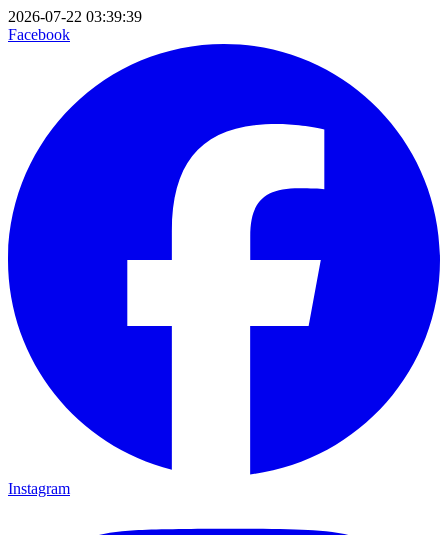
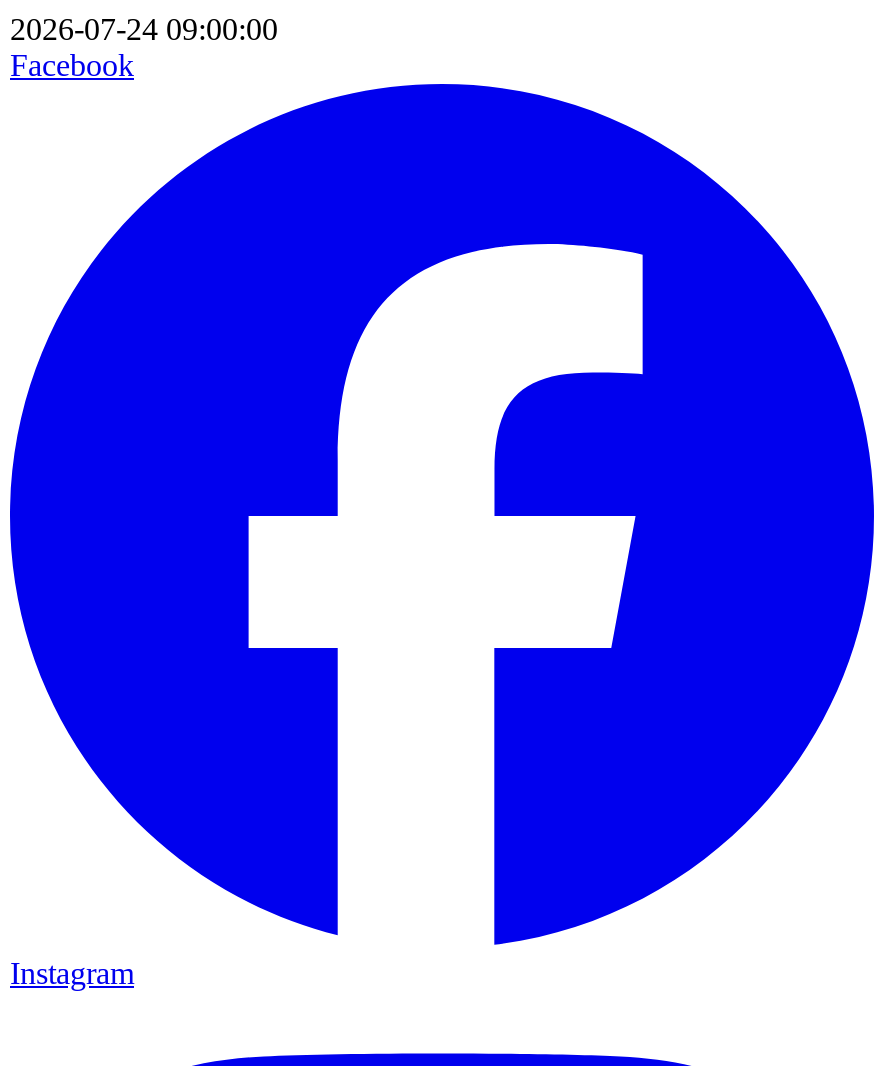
- 2026-07-22 03:39:39
+ 2026-07-24 09:00:00
